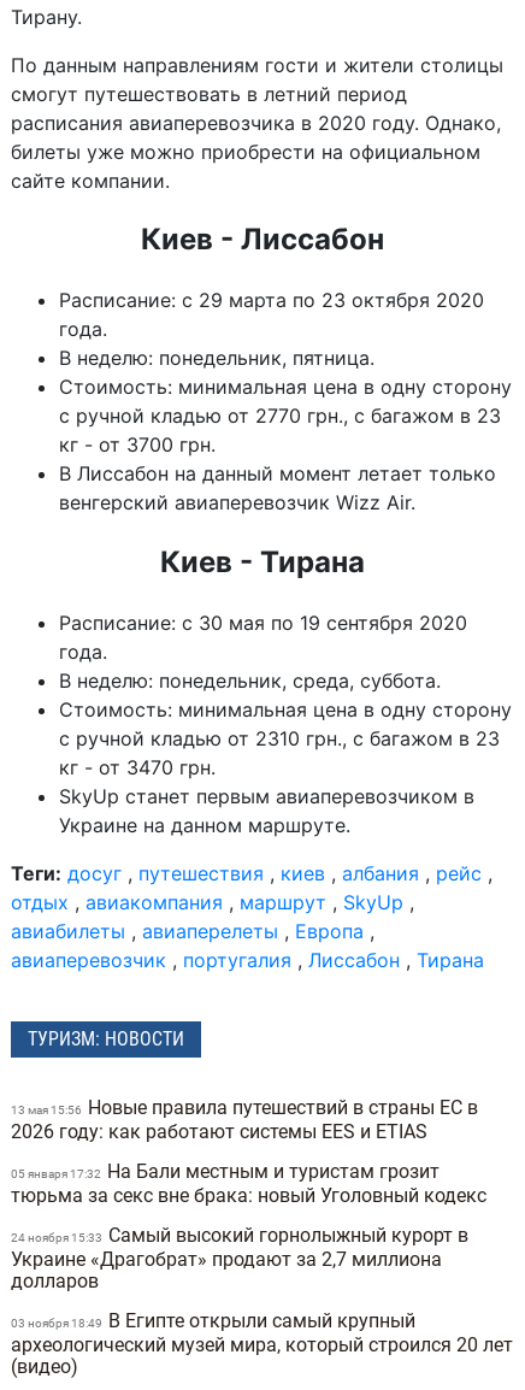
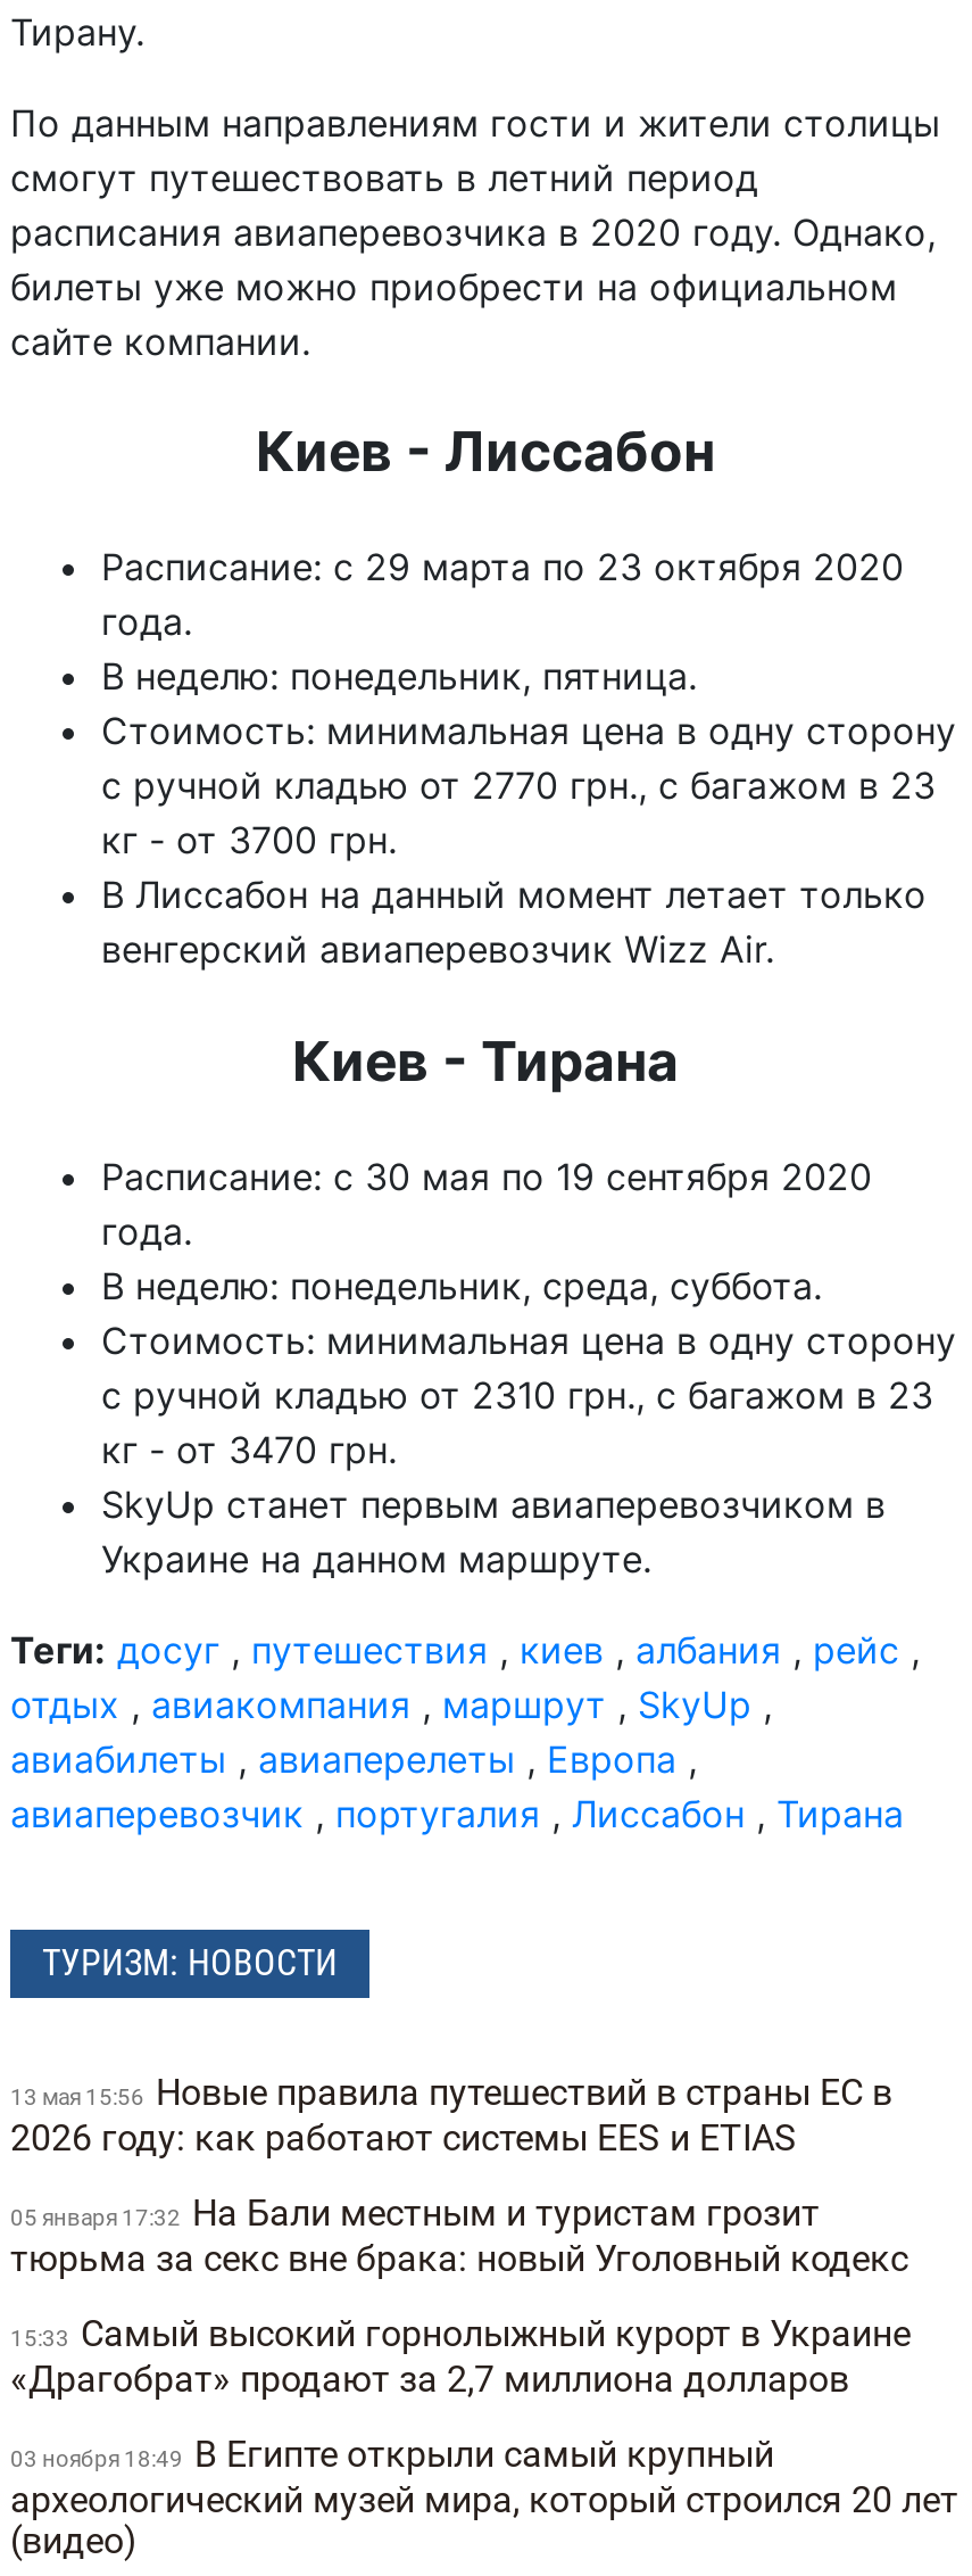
- 24 ноября 15:33 Самый высокий горнолыжный курорт в
- Украине «Драгобрат» продают за 2,7 миллиона
- долларов
+ 15:33 Самый высокий горнолыжный курорт в Украине
+ «Драгобрат» продают за 2,7 миллиона долларов
